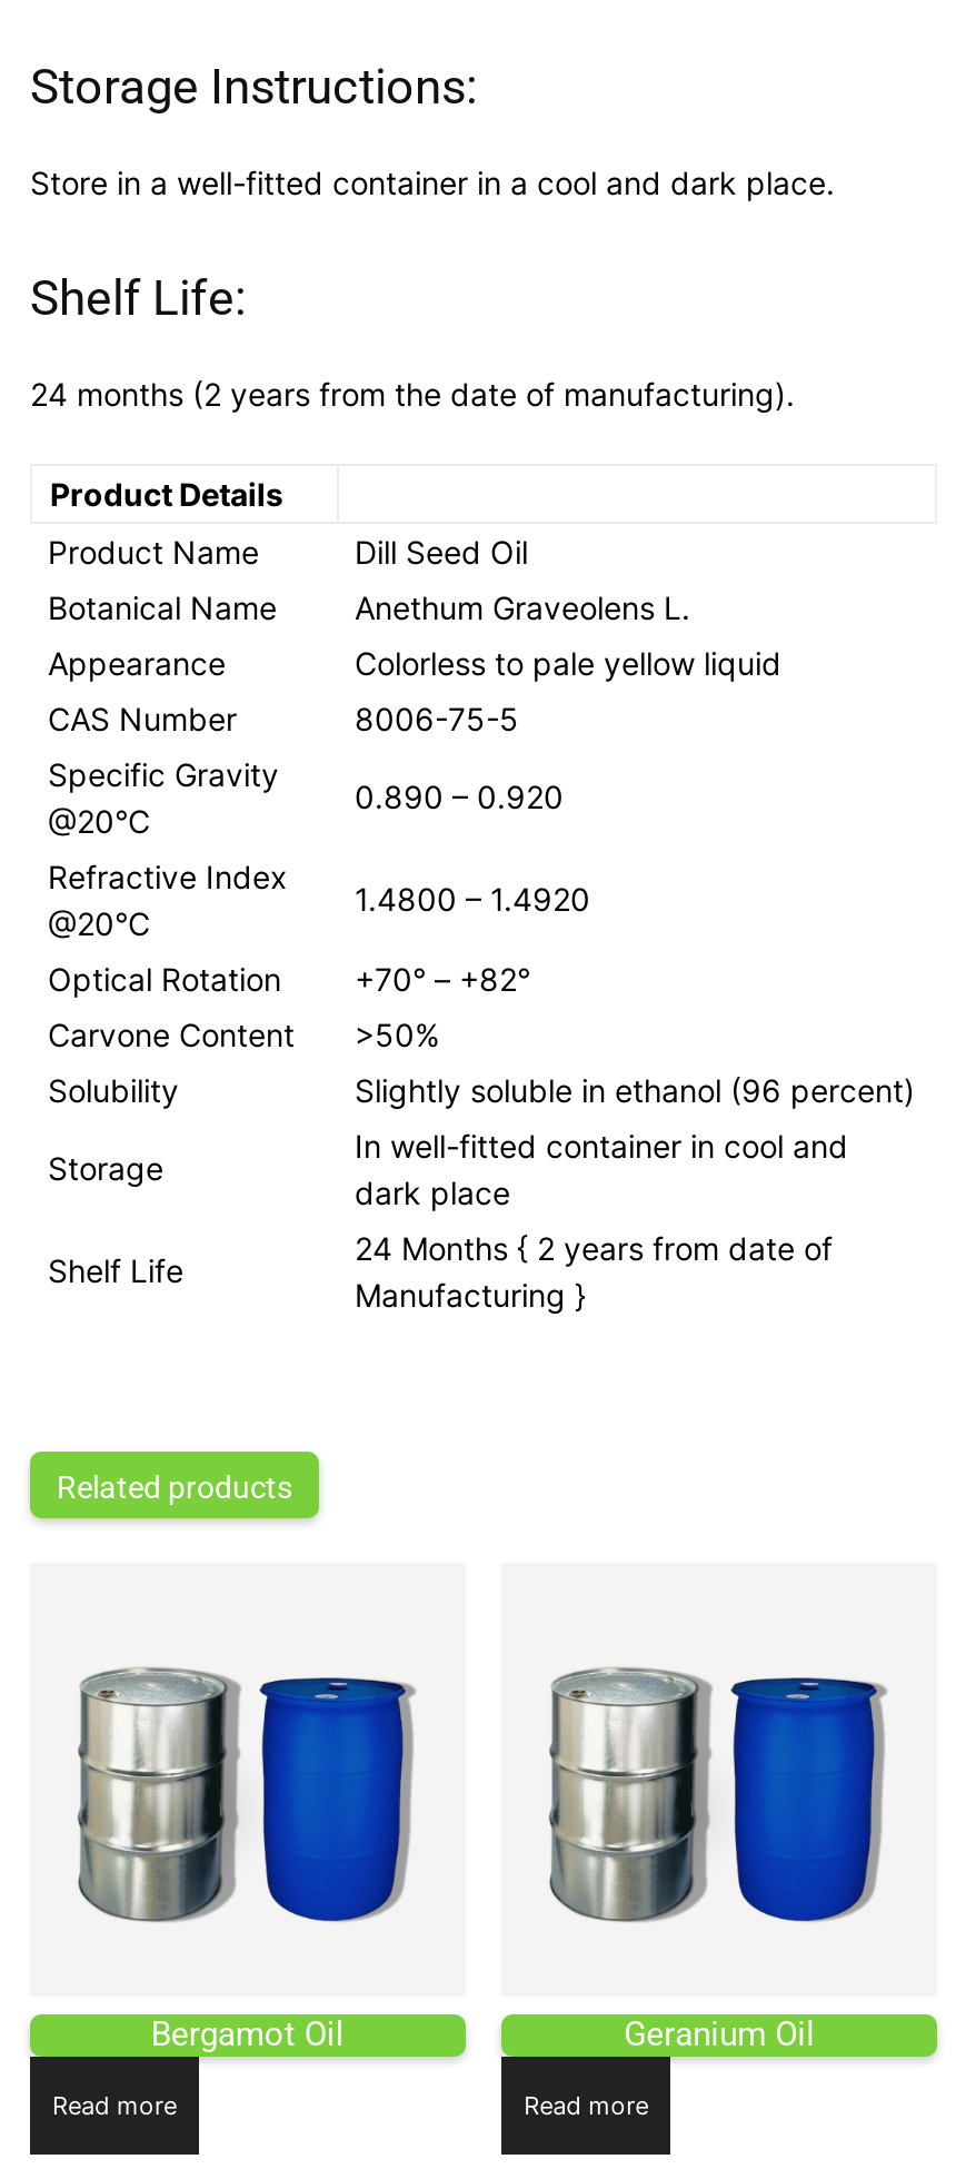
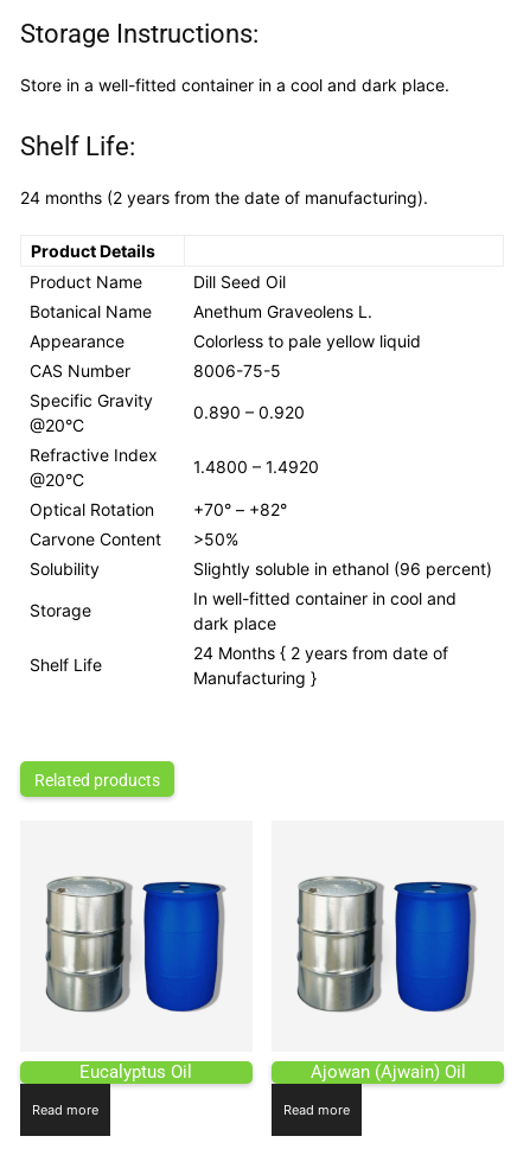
- Bergamot Oil
+ Eucalyptus Oil

- Geranium Oil
+ Ajowan (Ajwain) Oil
